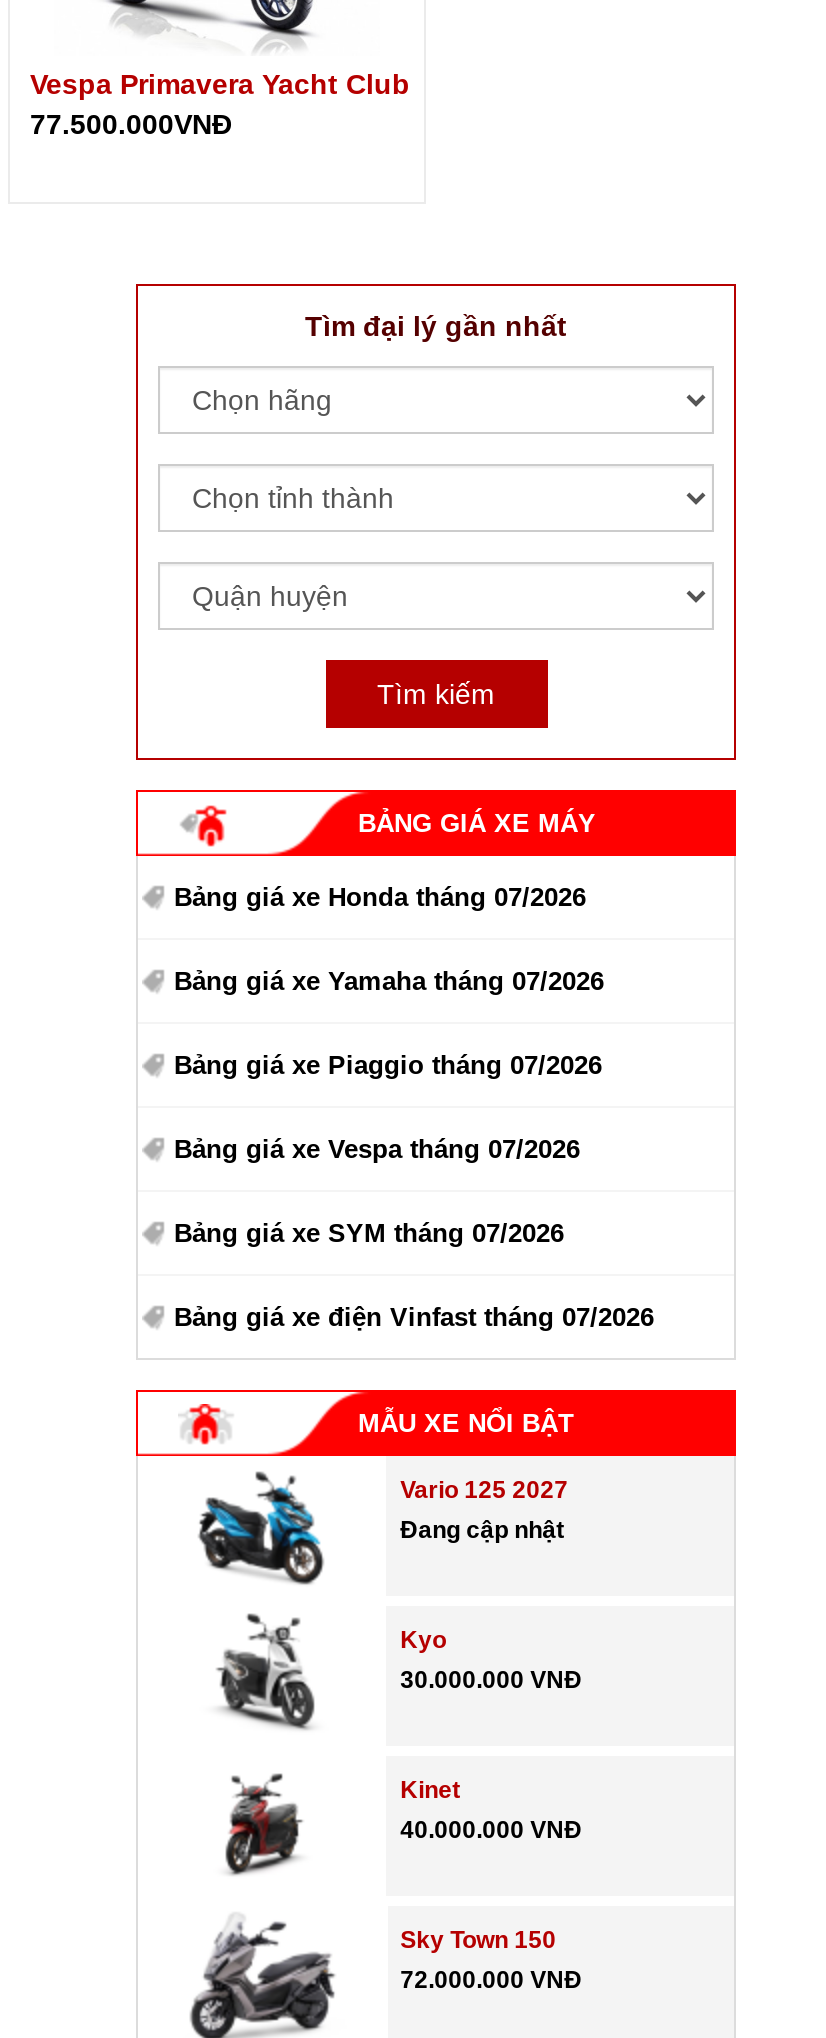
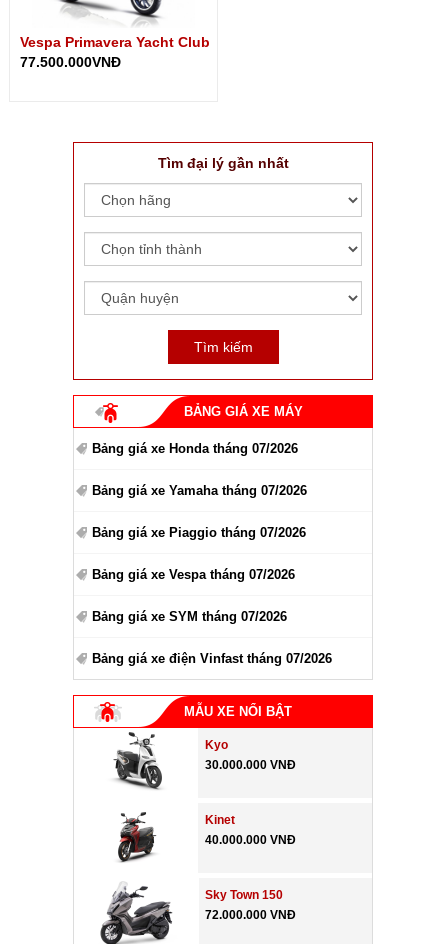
- [image]
- Vario 125 2027
- Đang cập nhật
